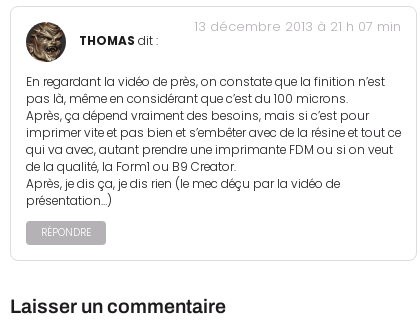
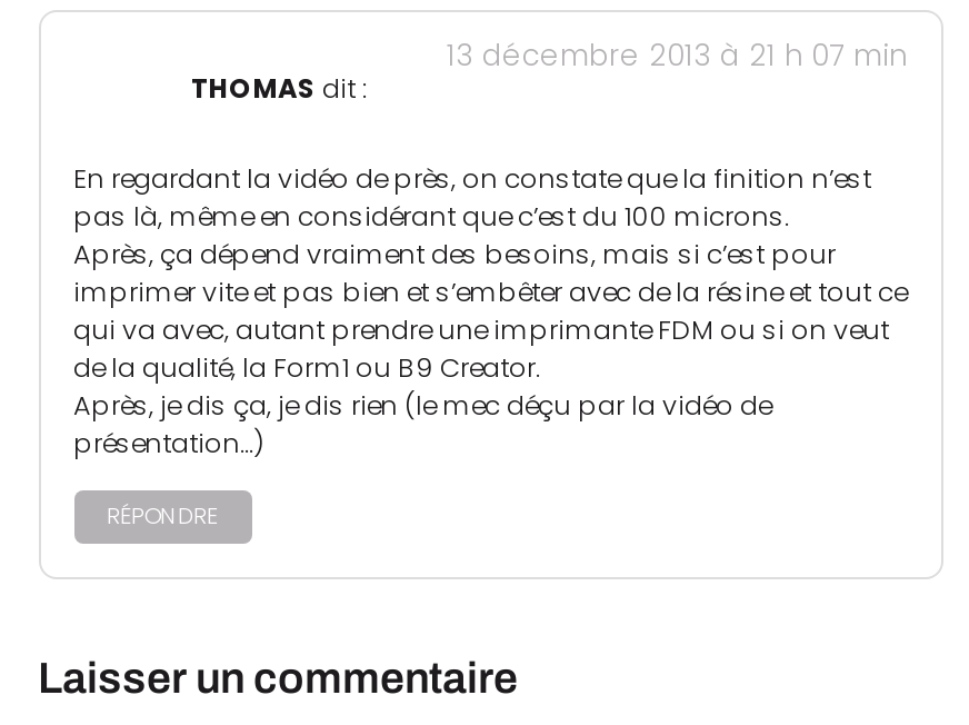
- [image]
